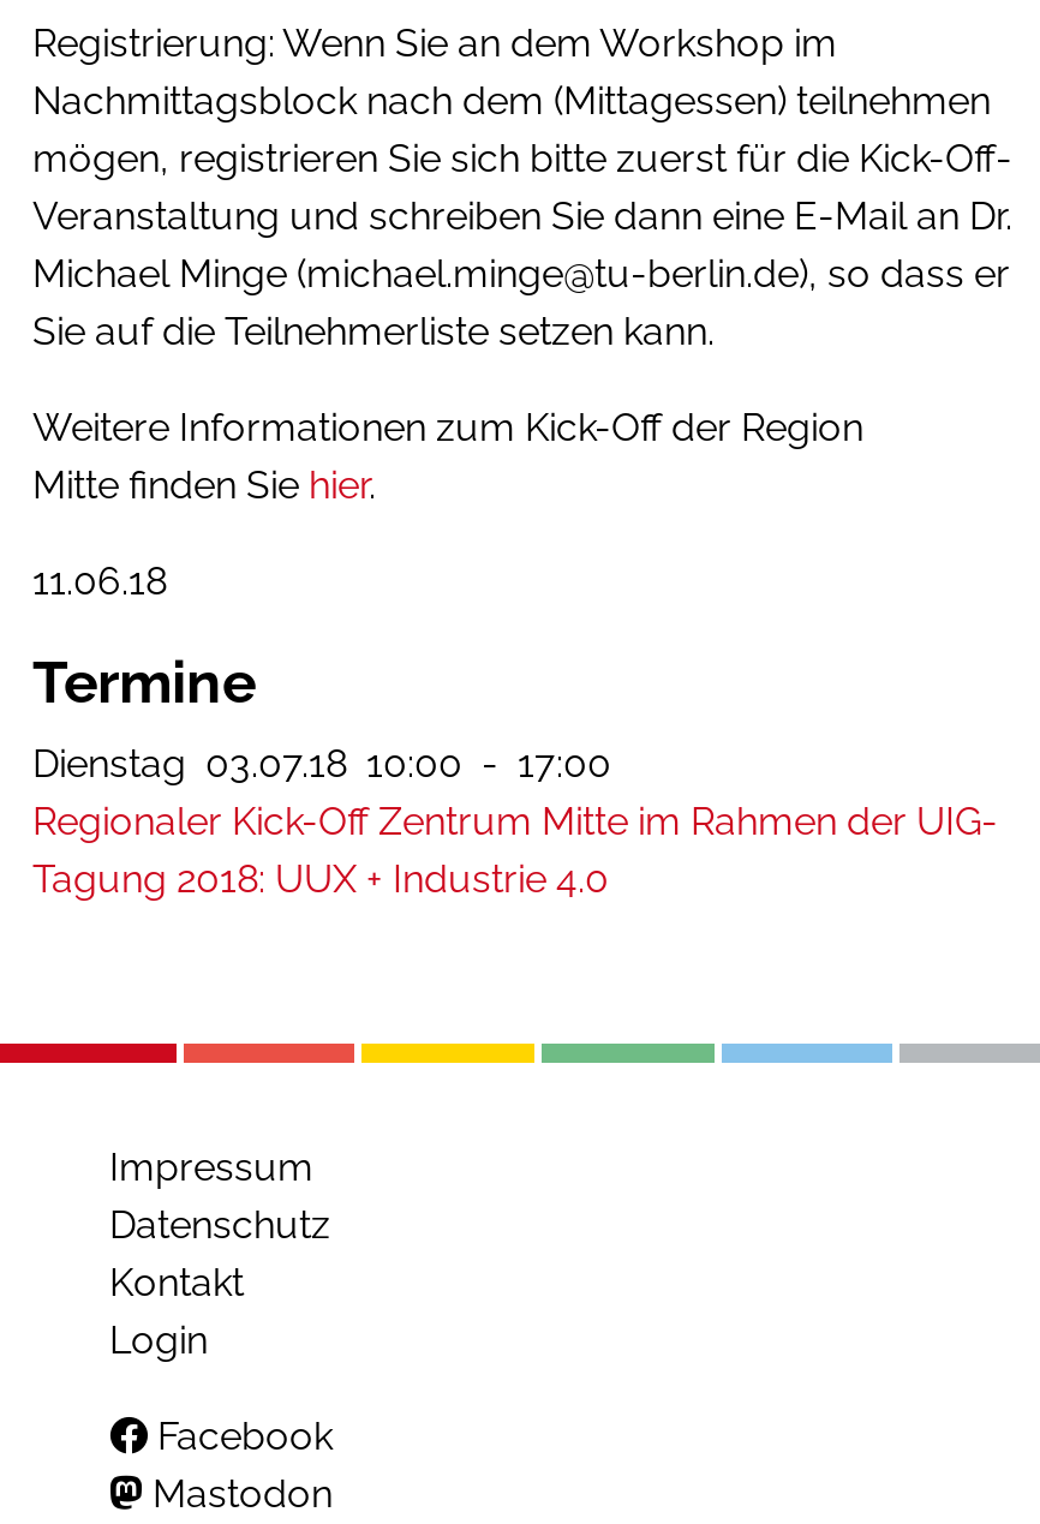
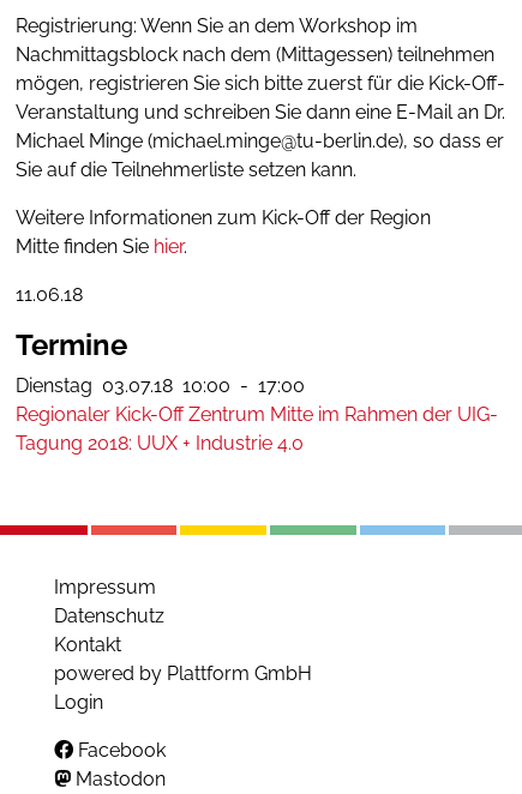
+ powered by Plattform GmbH
